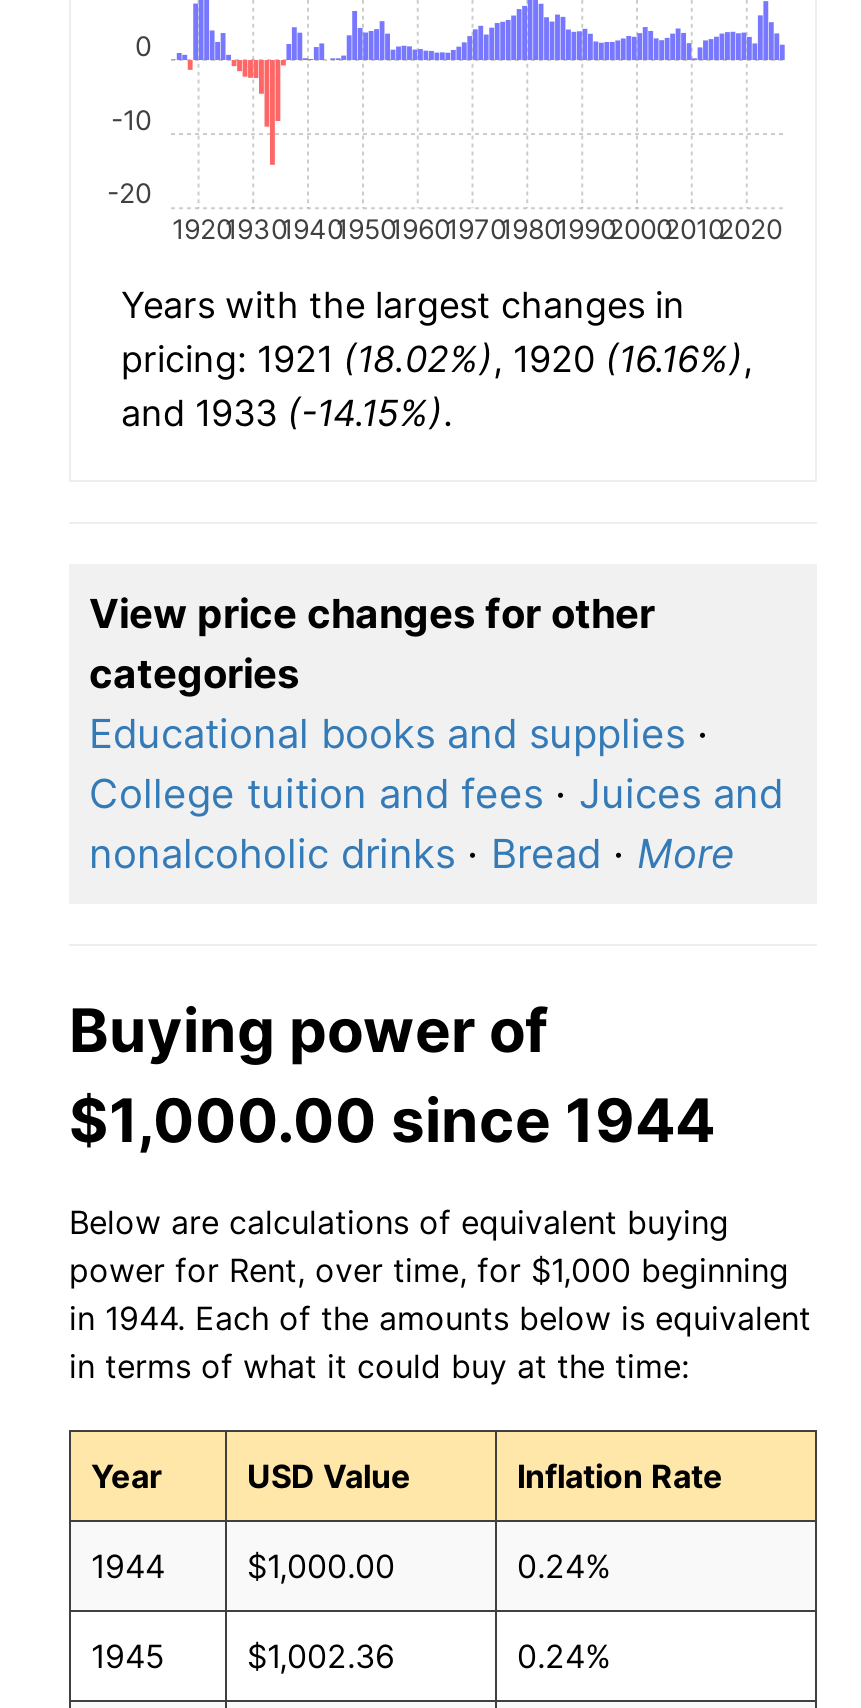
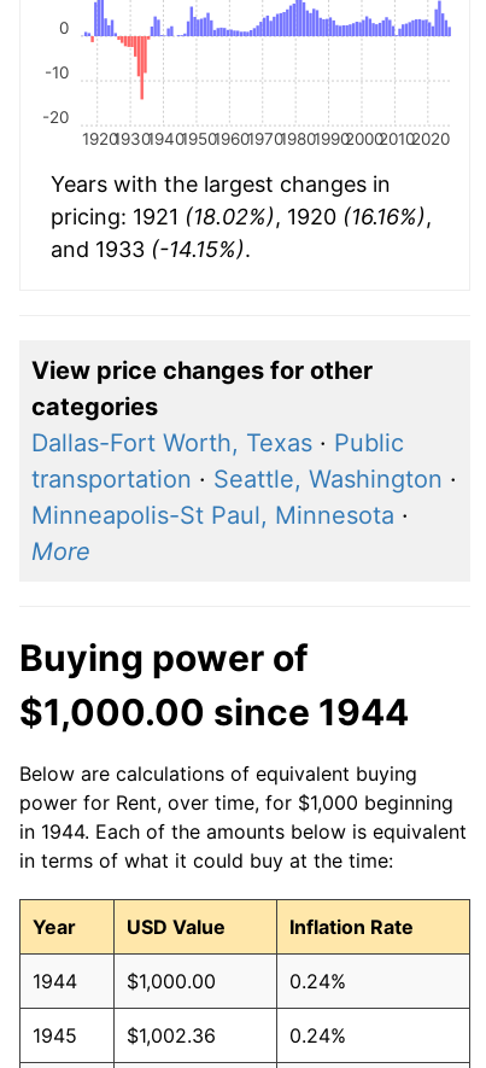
- Educational books and supplies ·
- College tuition and fees · Juices and
- nonalcoholic drinks · Bread · More
+ Dallas-Fort Worth, Texas · Public
+ transportation · Seattle, Washington ·
+ Minneapolis-St Paul, Minnesota ·
+ More
